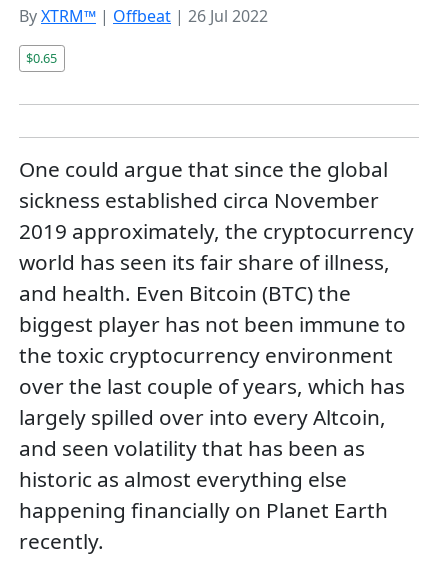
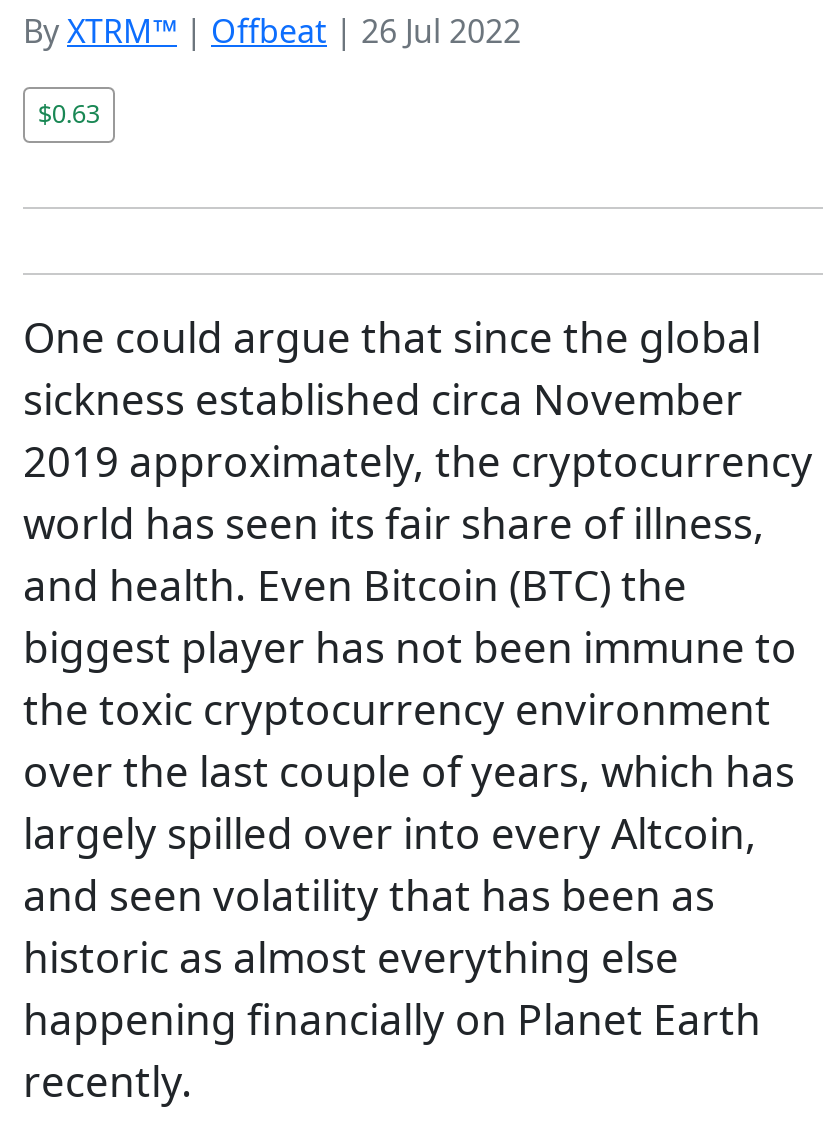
- $0.65
+ $0.63
